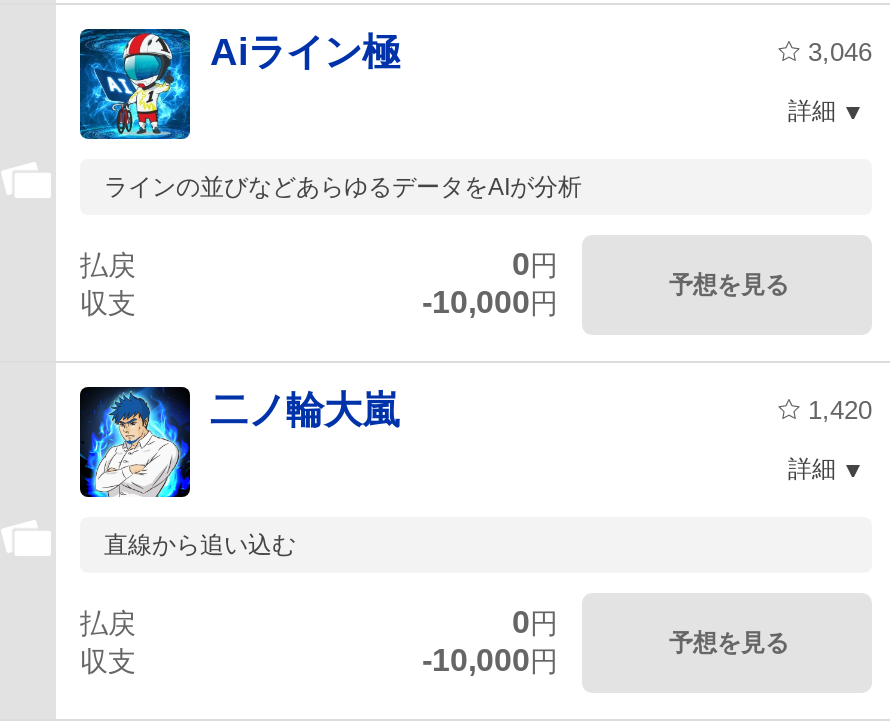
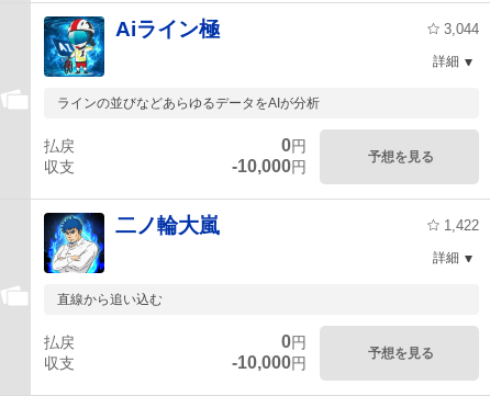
- 3,046
+ 3,044

- 1,420
+ 1,422
